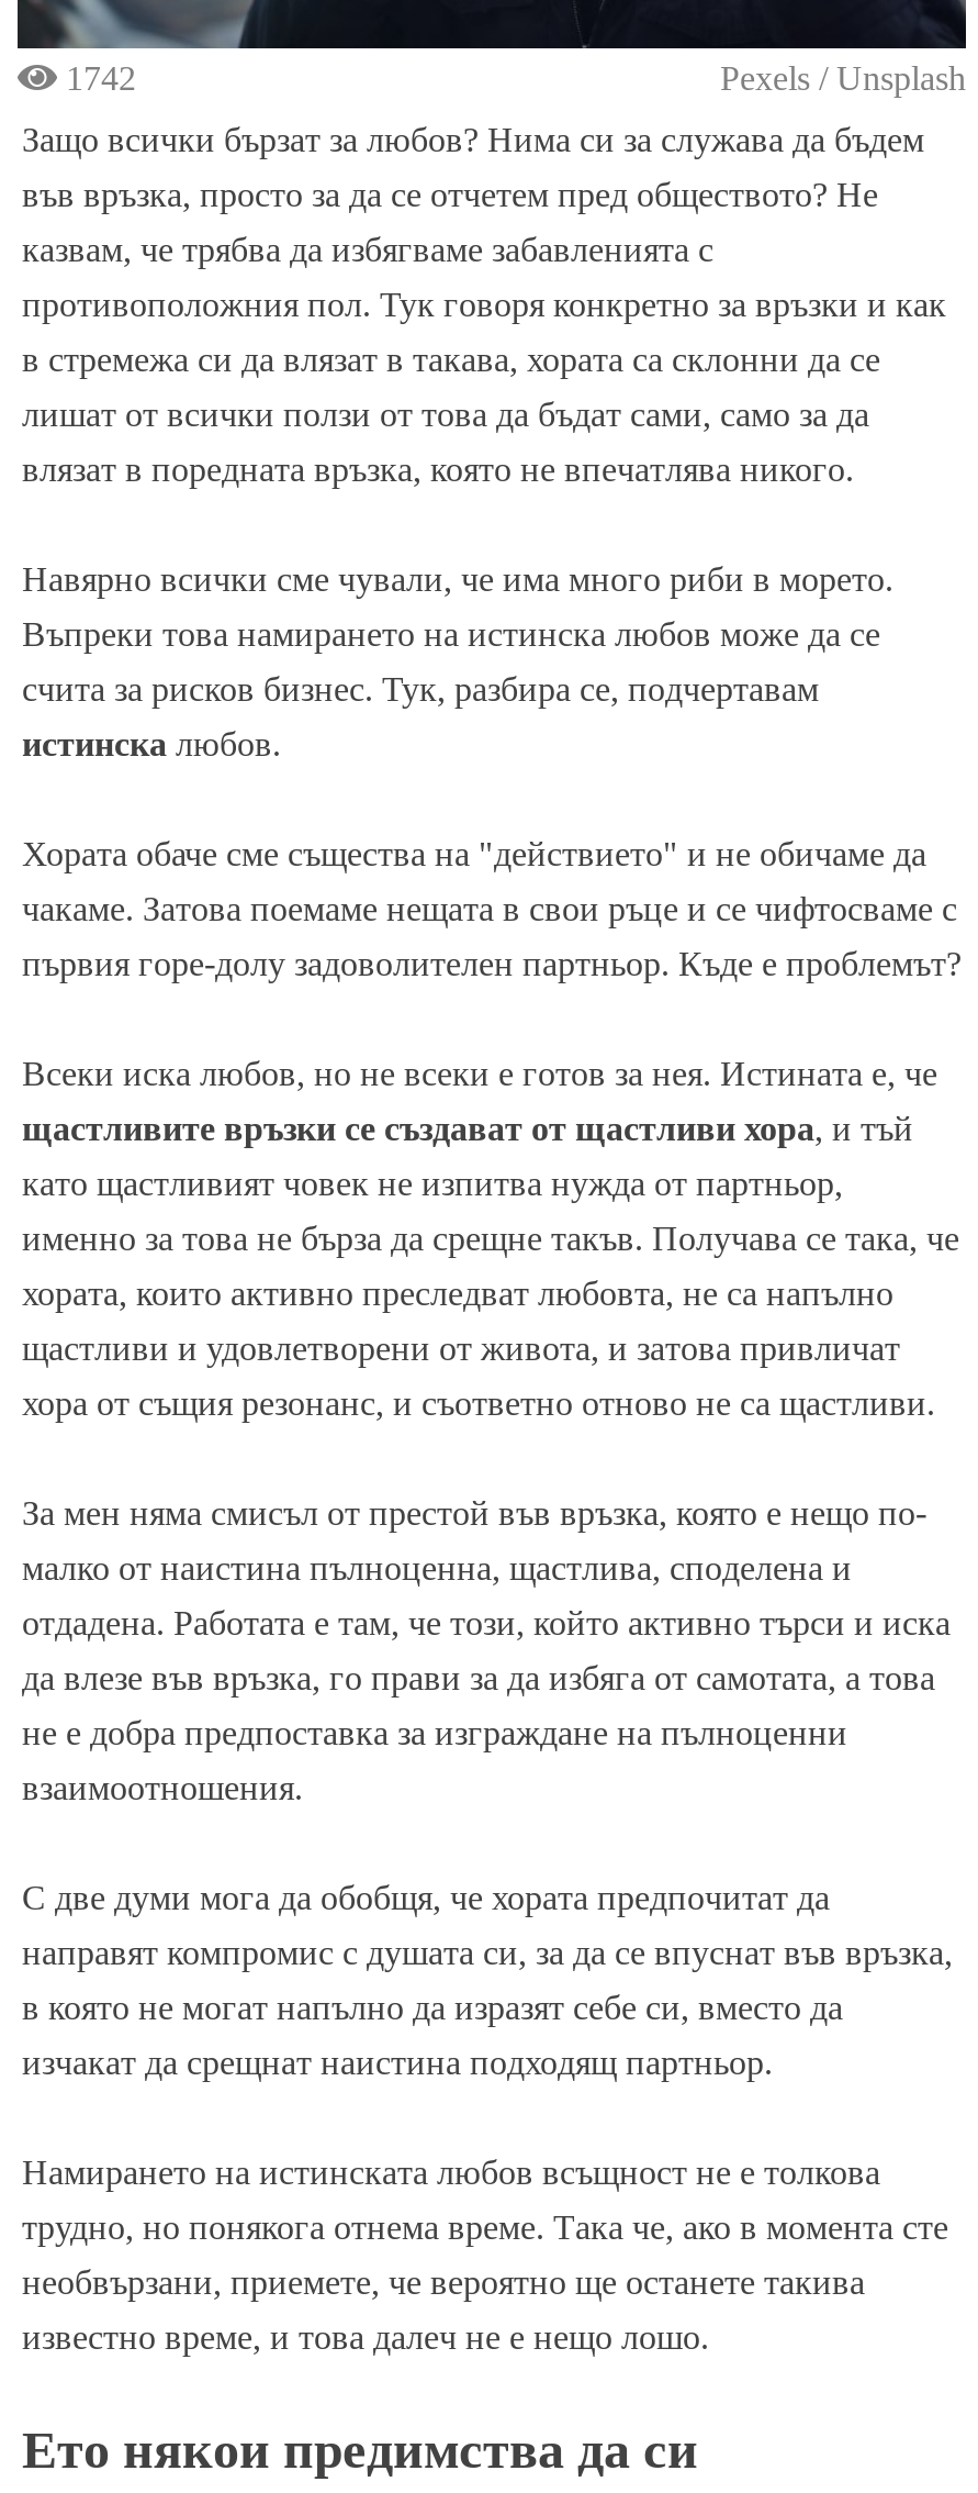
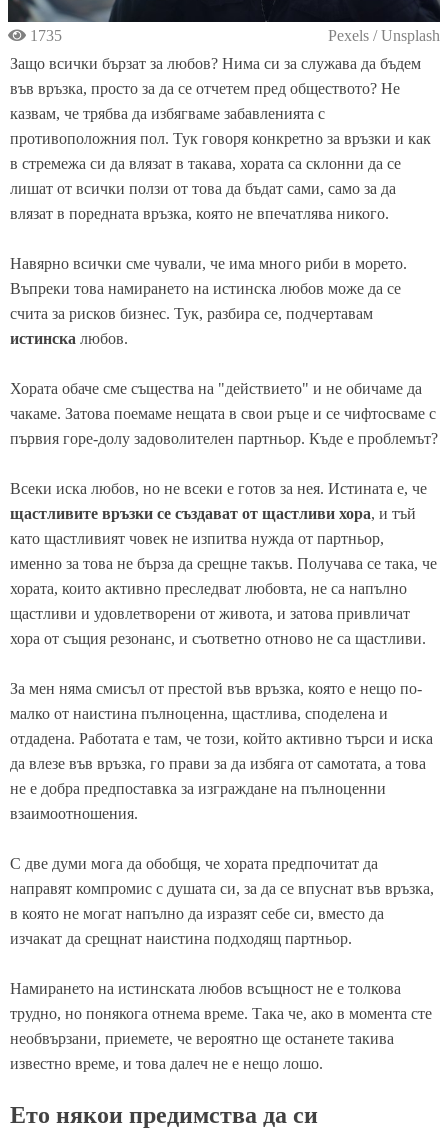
- 1742
+ 1735
